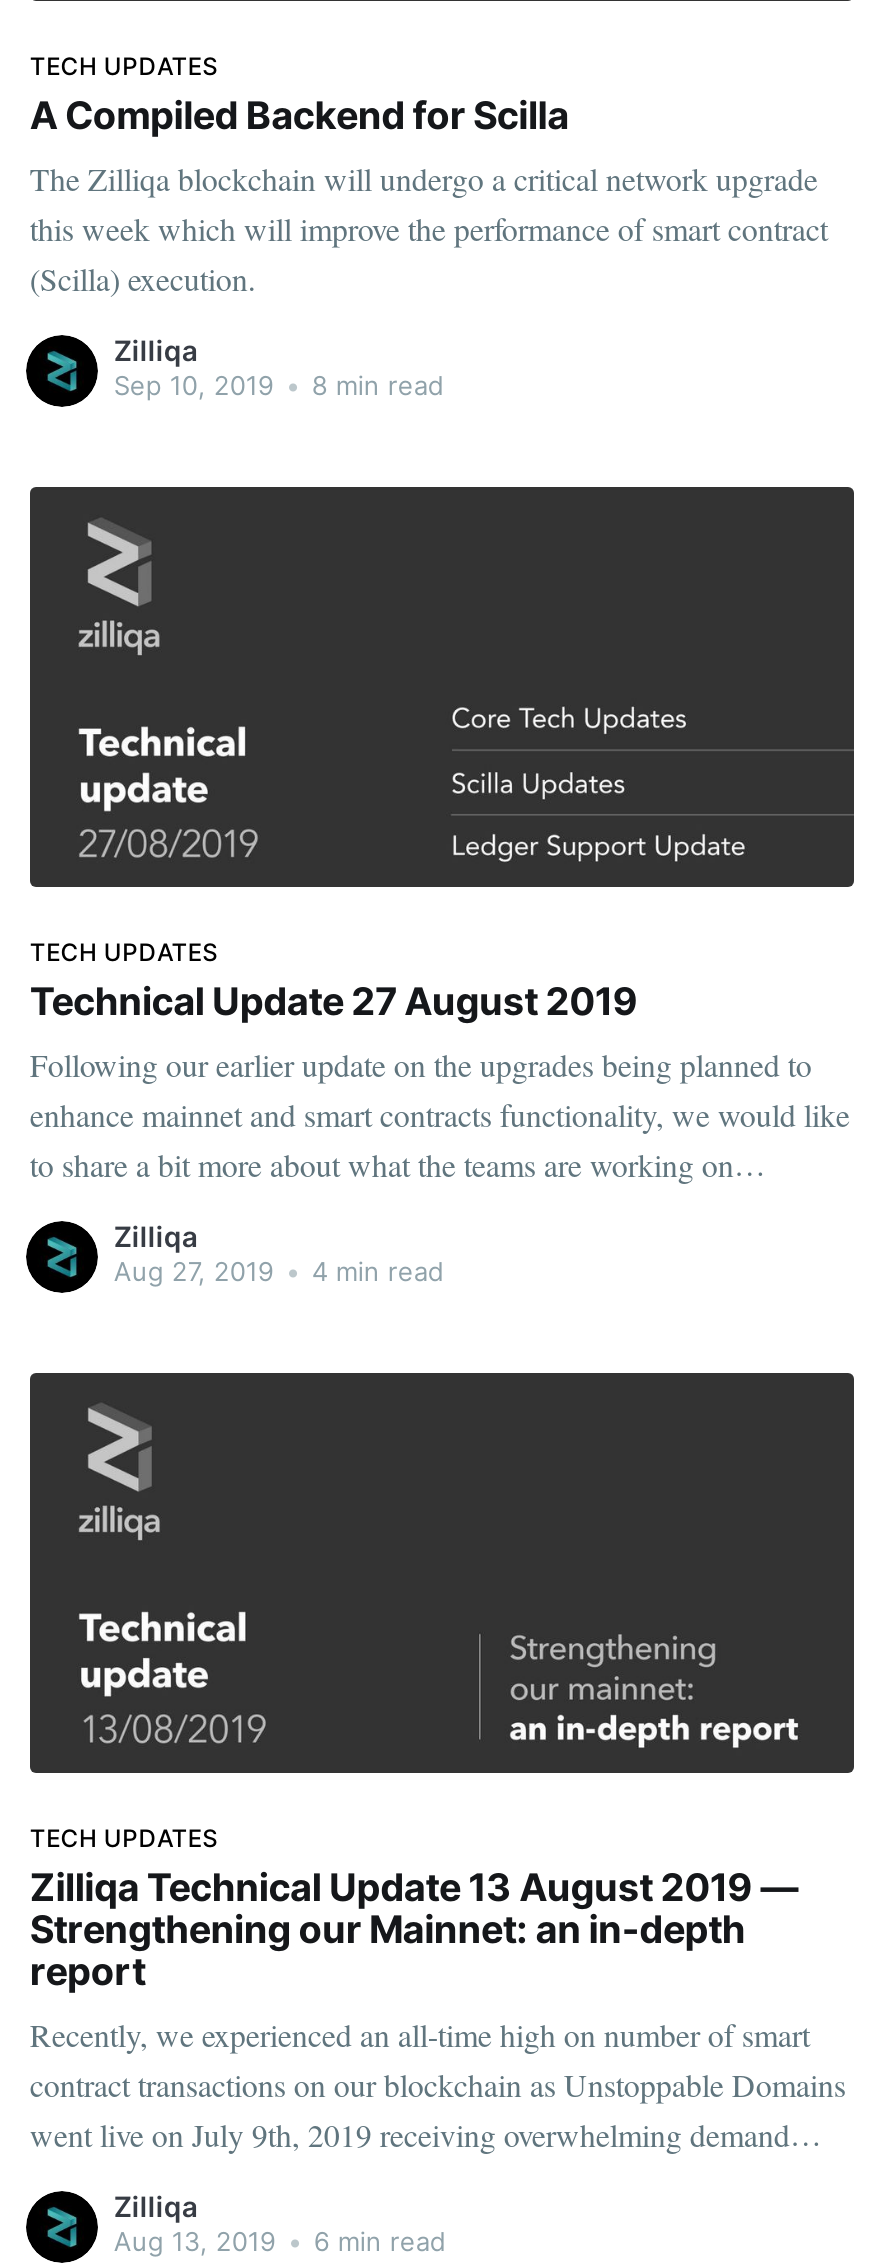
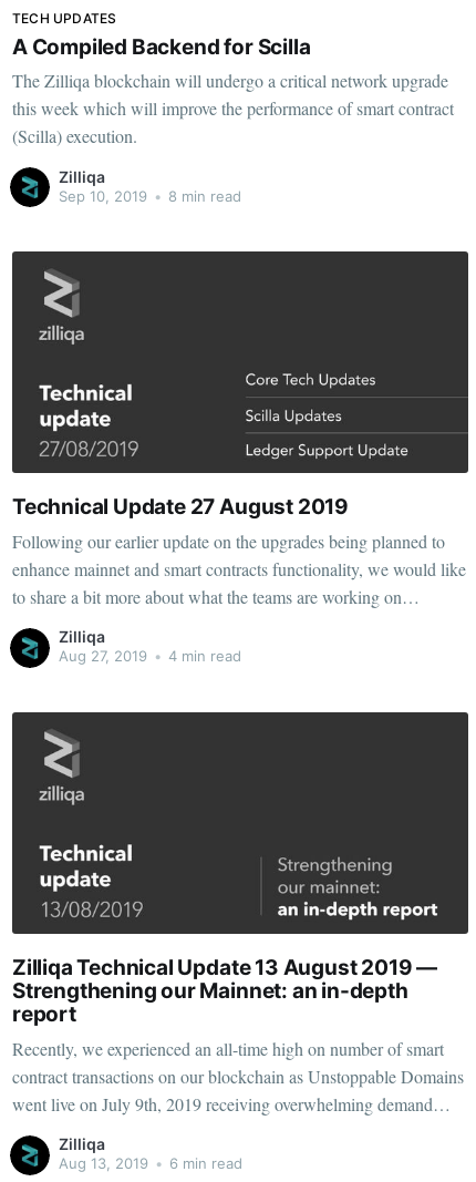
- TECH UPDATES

- TECH UPDATES
